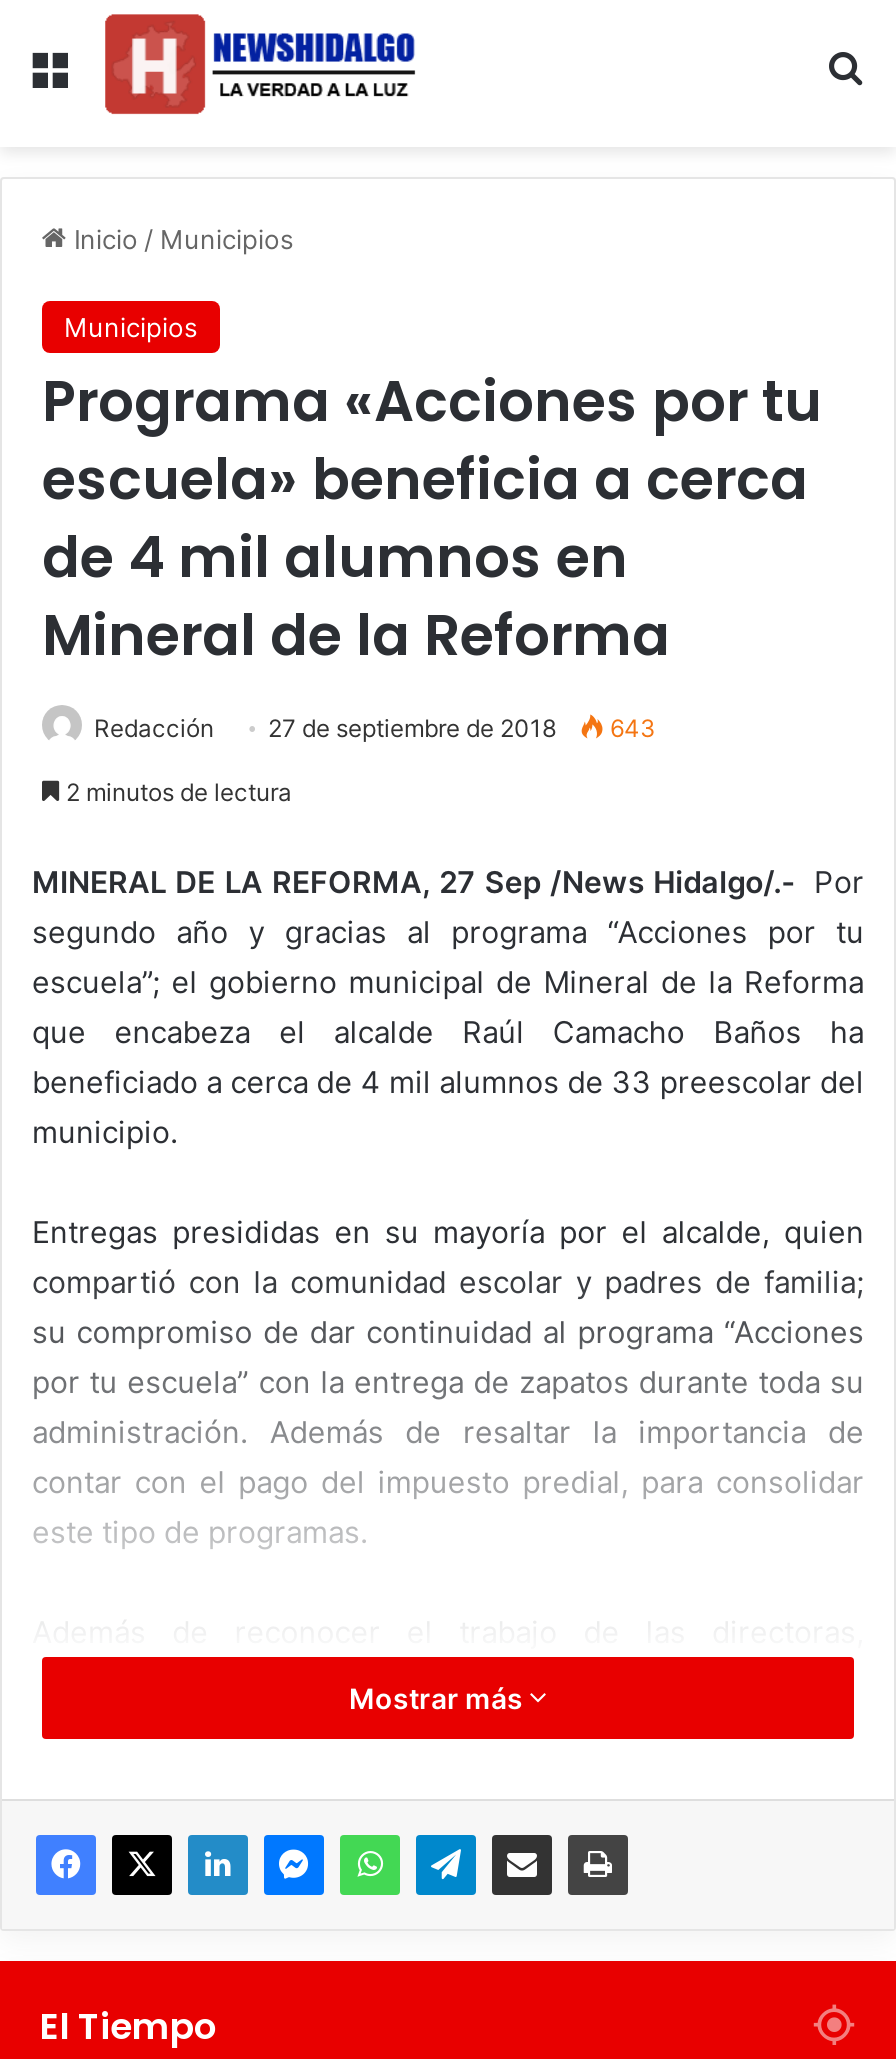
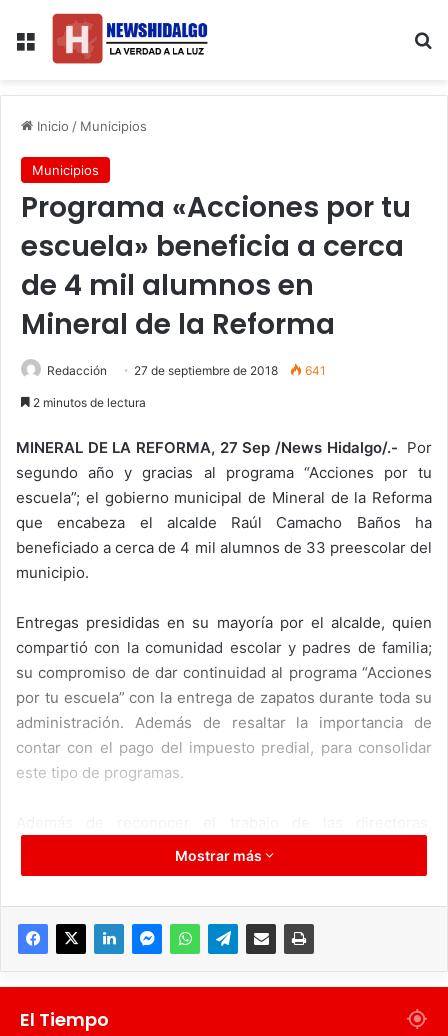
- Redacción 27 de septiembre de 2018 643
+ Redacción 27 de septiembre de 2018 641
